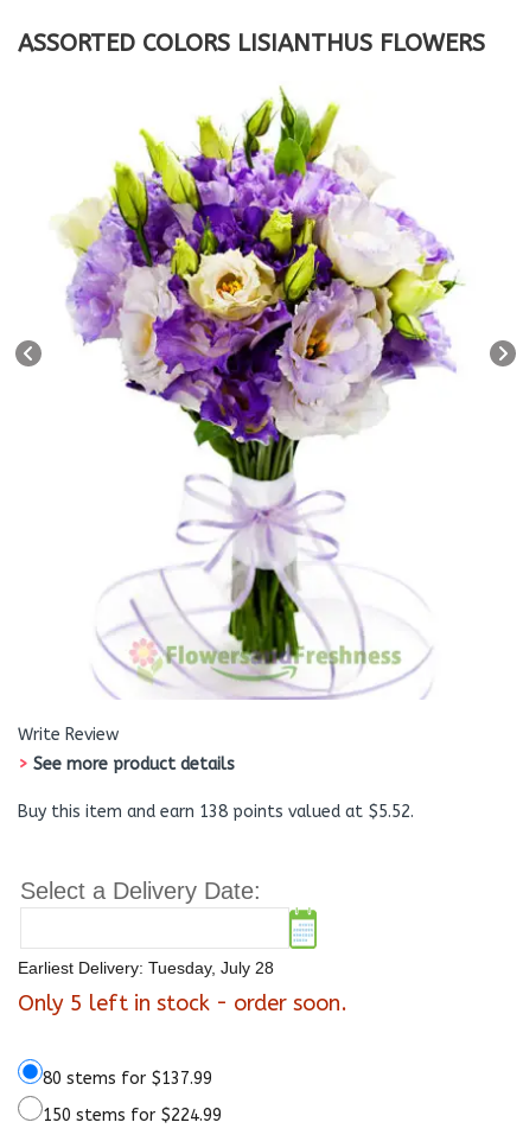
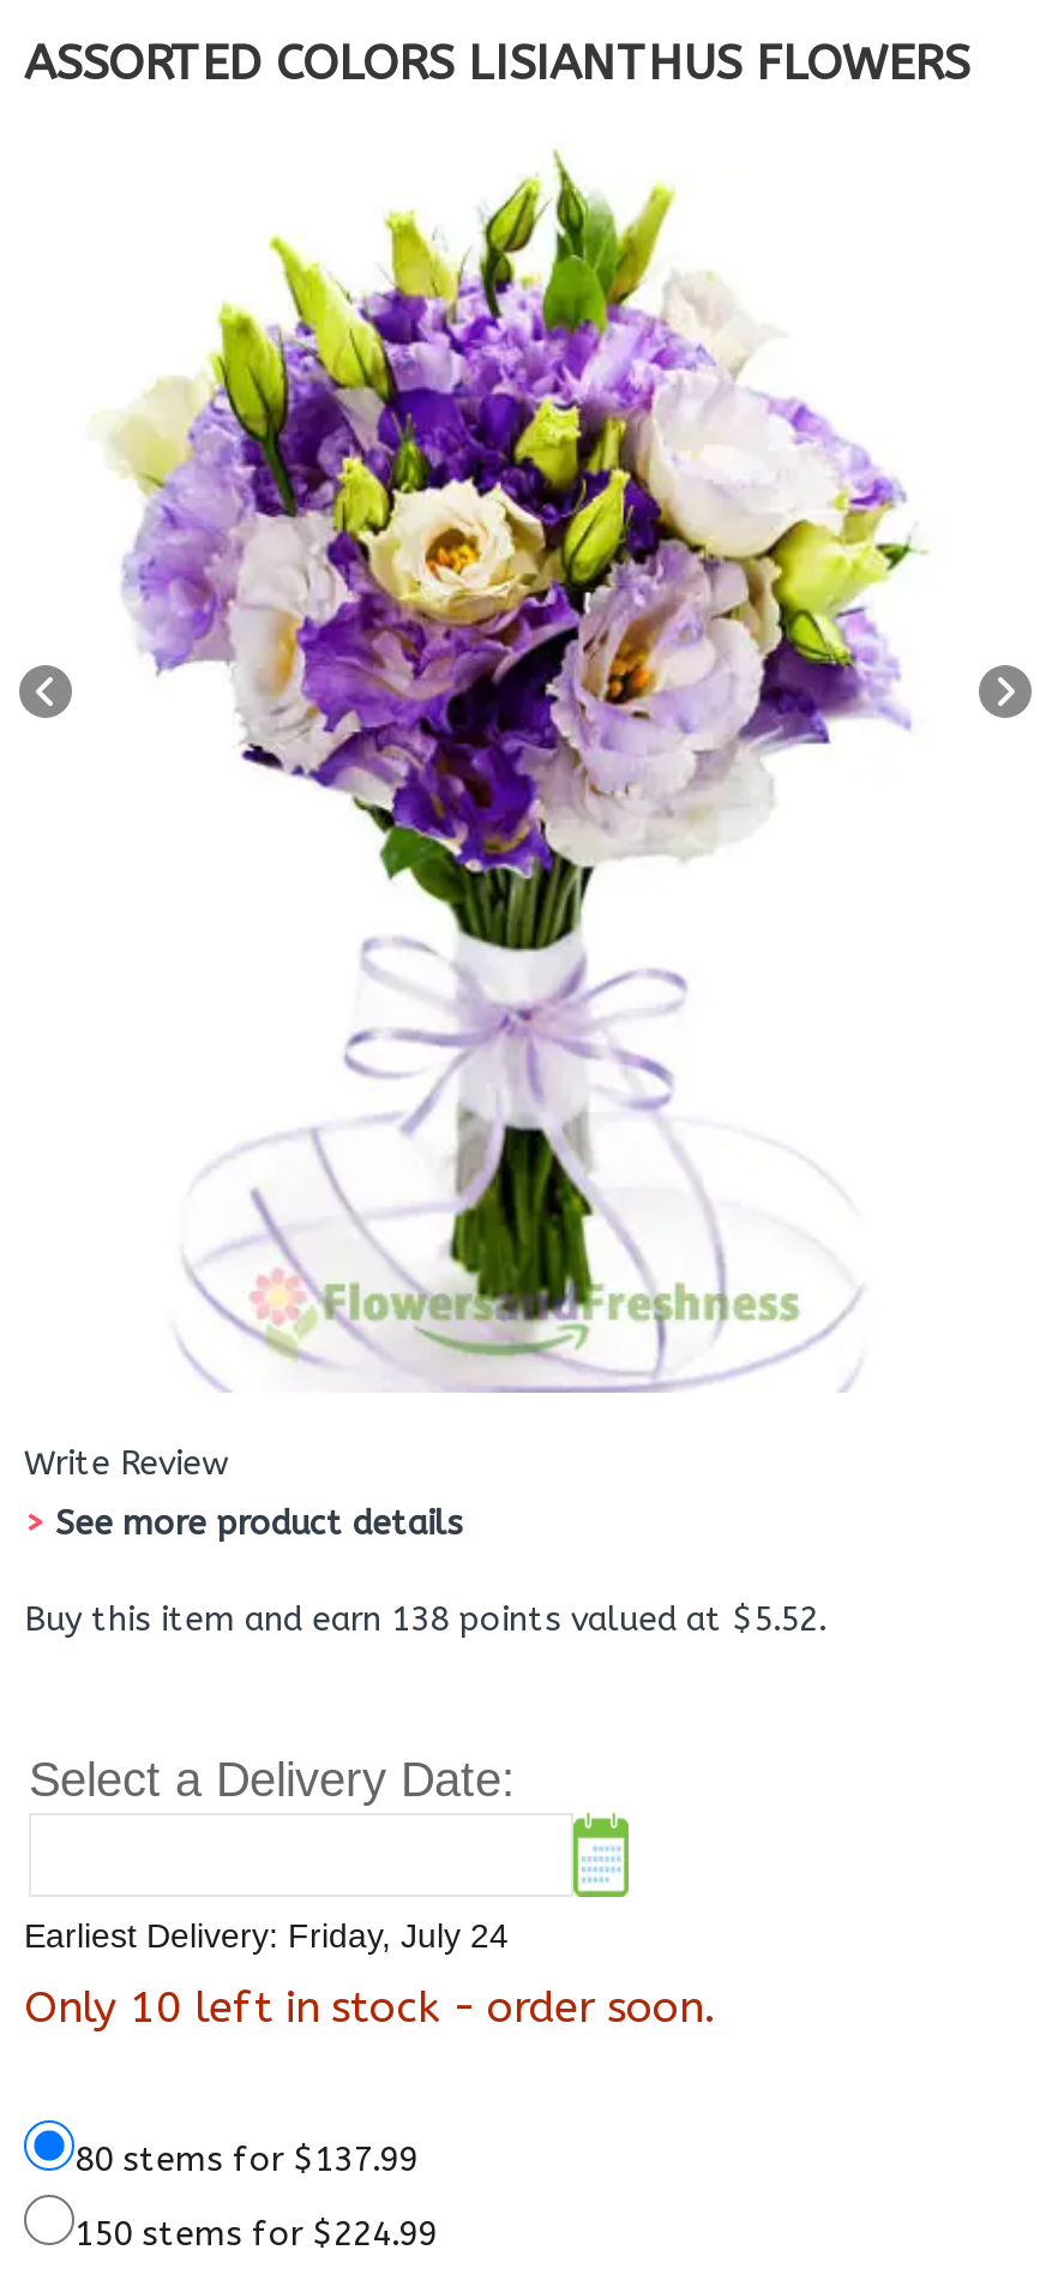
- Earliest Delivery: Tuesday, July 28
+ Earliest Delivery: Friday, July 24

- Only 5 left in stock - order soon.
+ Only 10 left in stock - order soon.
